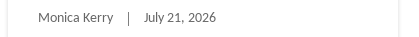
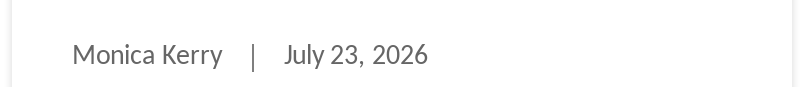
- July 21, 2026
+ July 23, 2026
